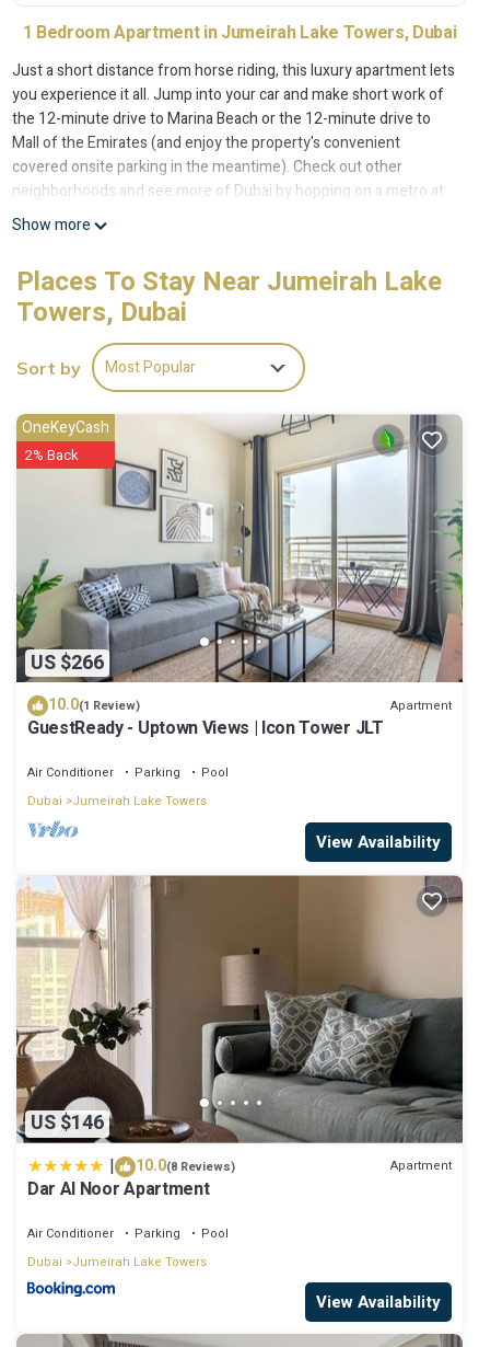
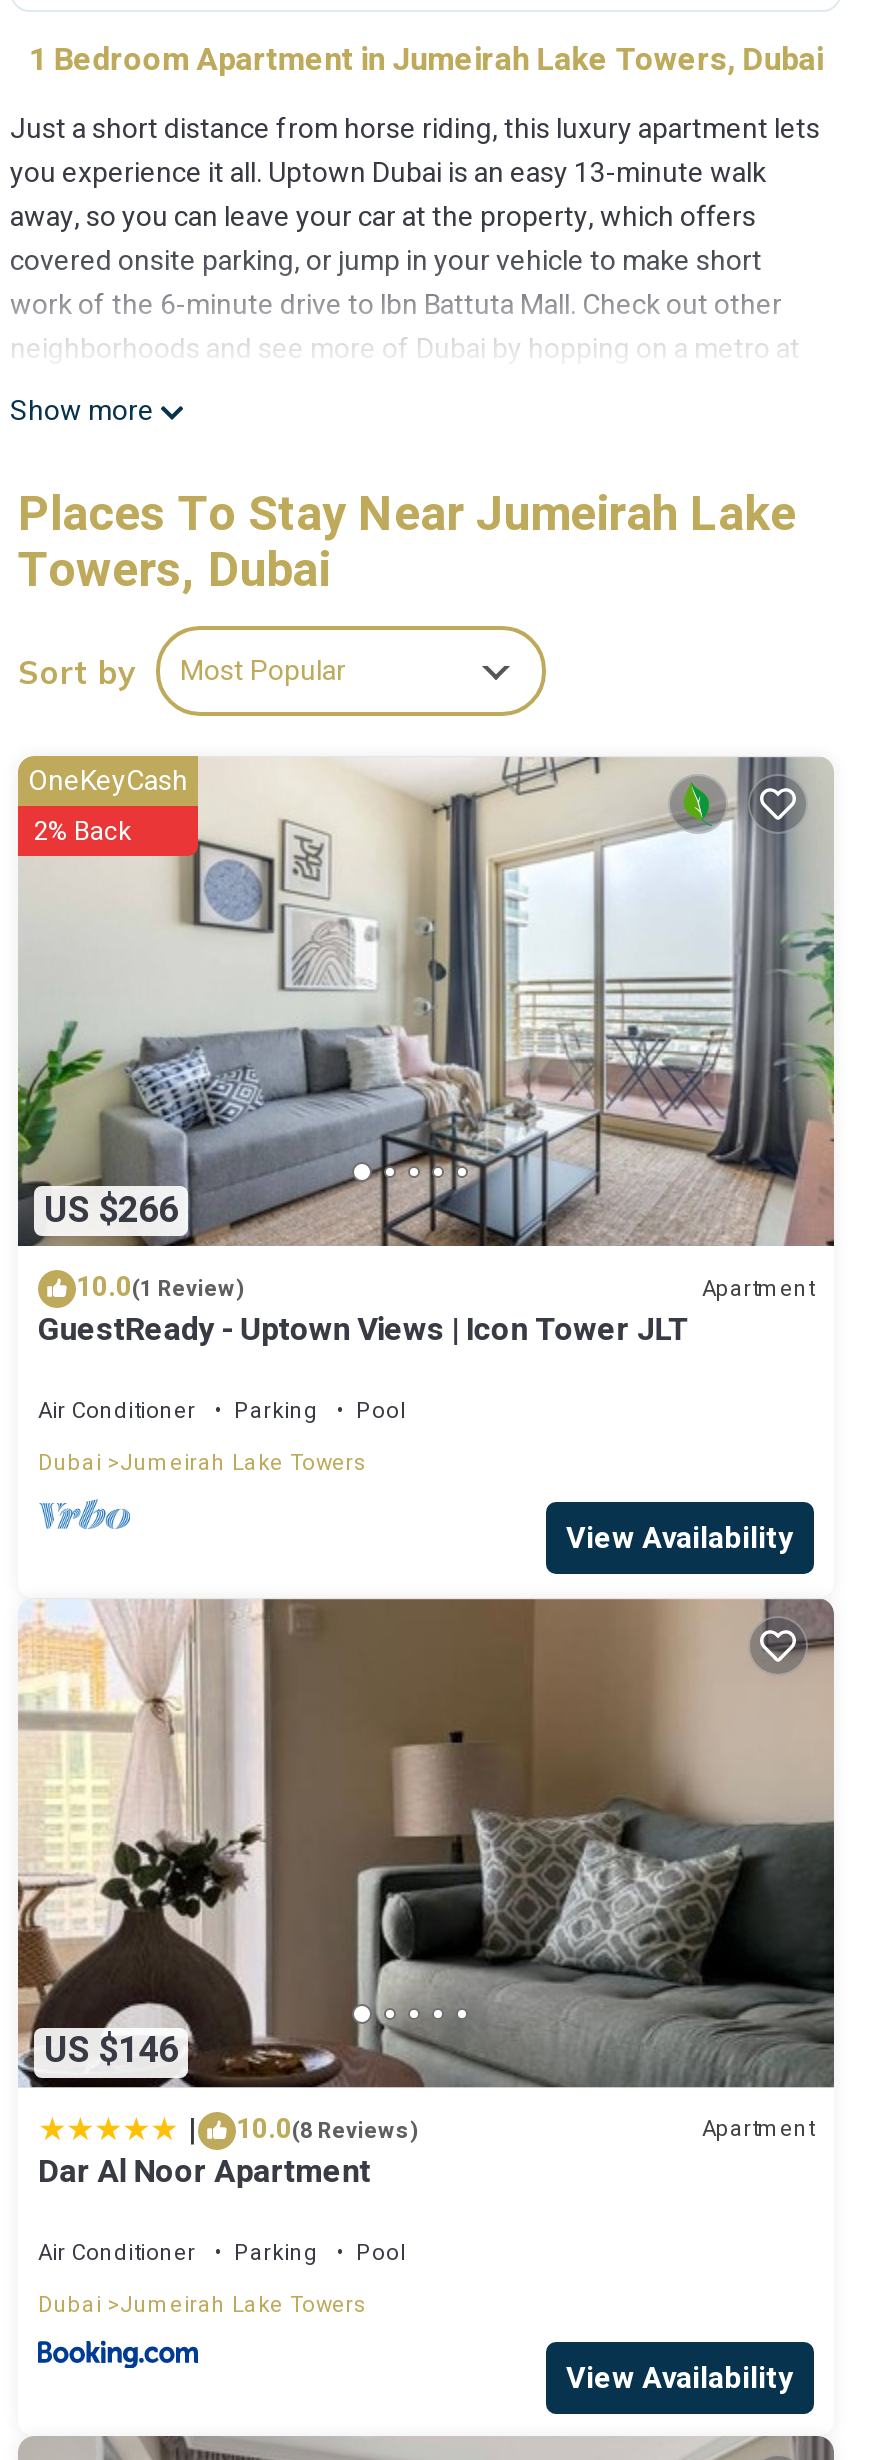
- you experience it all. Jump into your car and make short work of
- the 12-minute drive to Marina Beach or the 12-minute drive to
- Mall of the Emirates (and enjoy the property's convenient
- covered onsite parking in the meantime). Check out other
+ you experience it all. Uptown Dubai is an easy 13-minute walk
+ away, so you can leave your car at the property, which offers
+ covered onsite parking, or jump in your vehicle to make short
+ work of the 6-minute drive to Ibn Battuta Mall. Check out other
